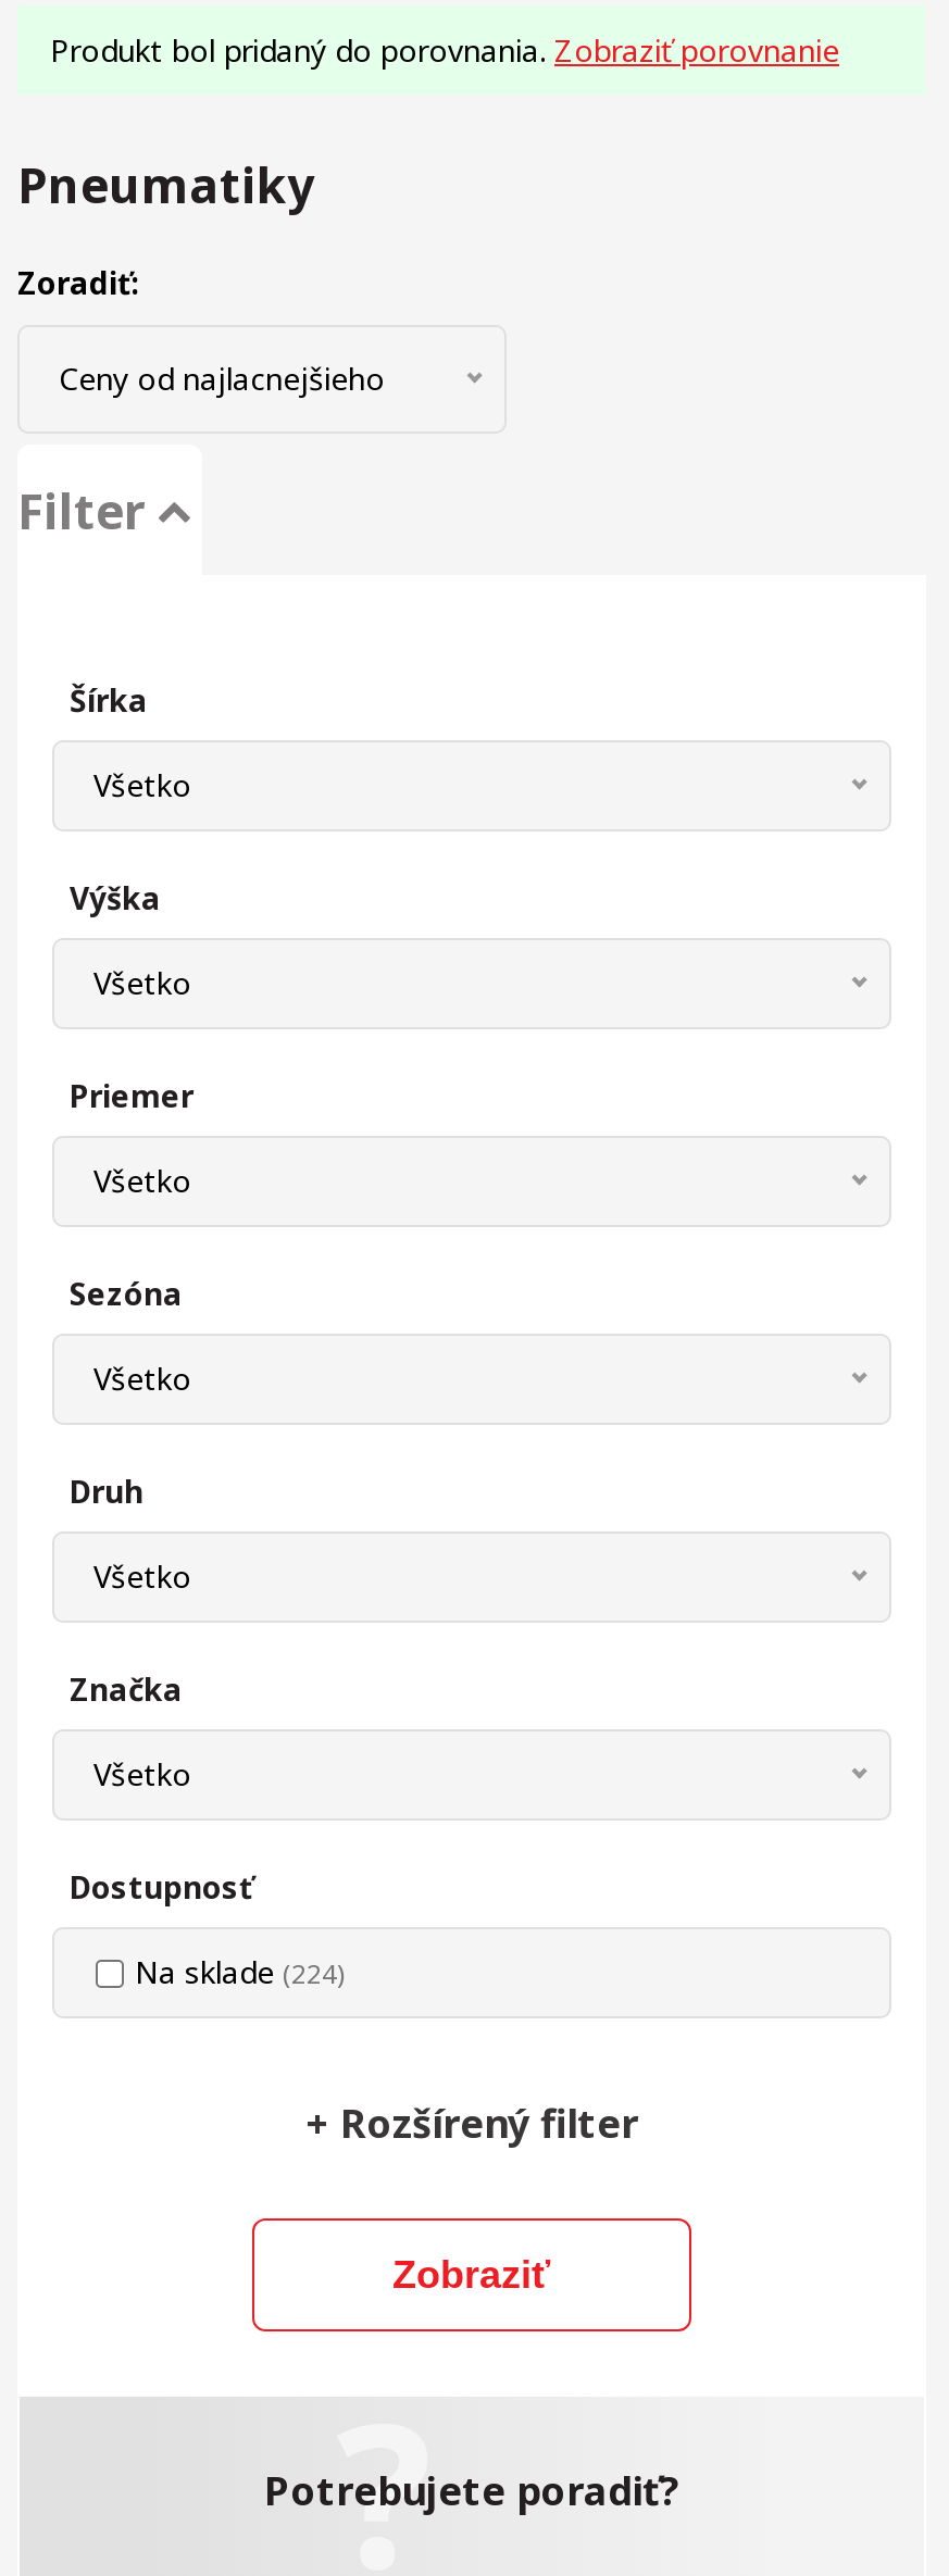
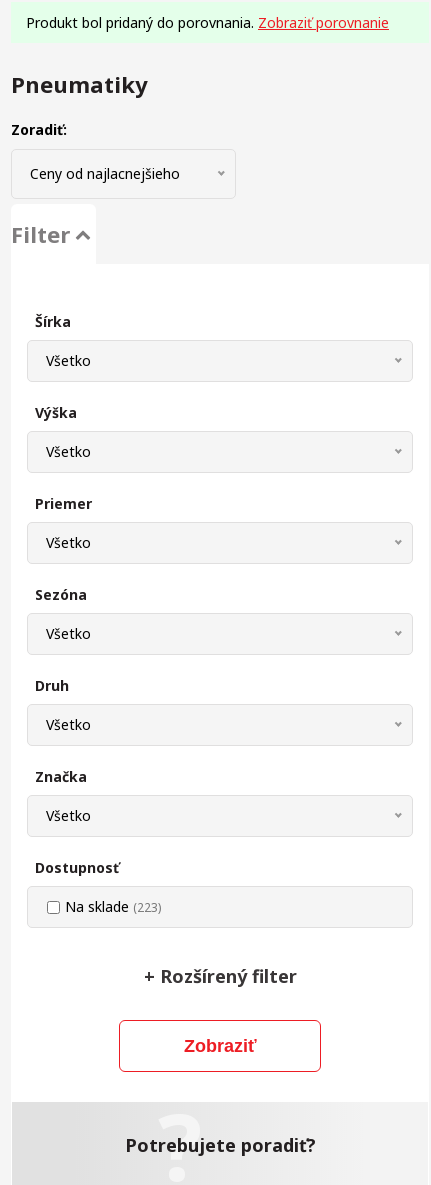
- Na sklade (224)
+ Na sklade (223)
